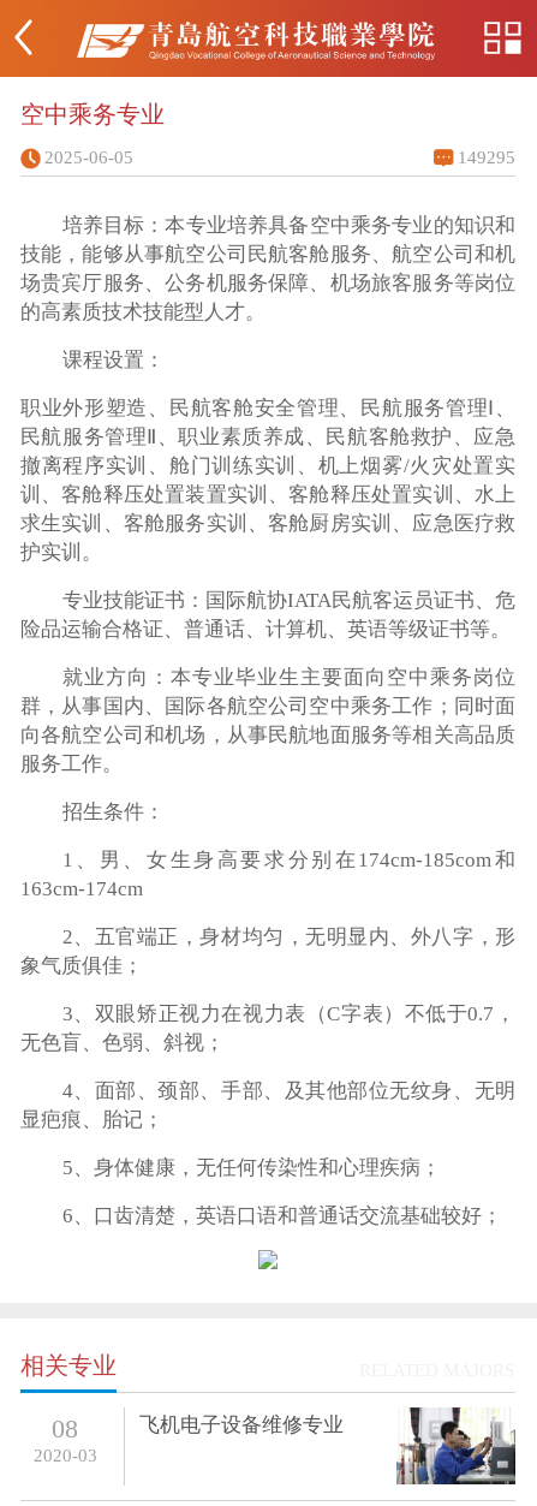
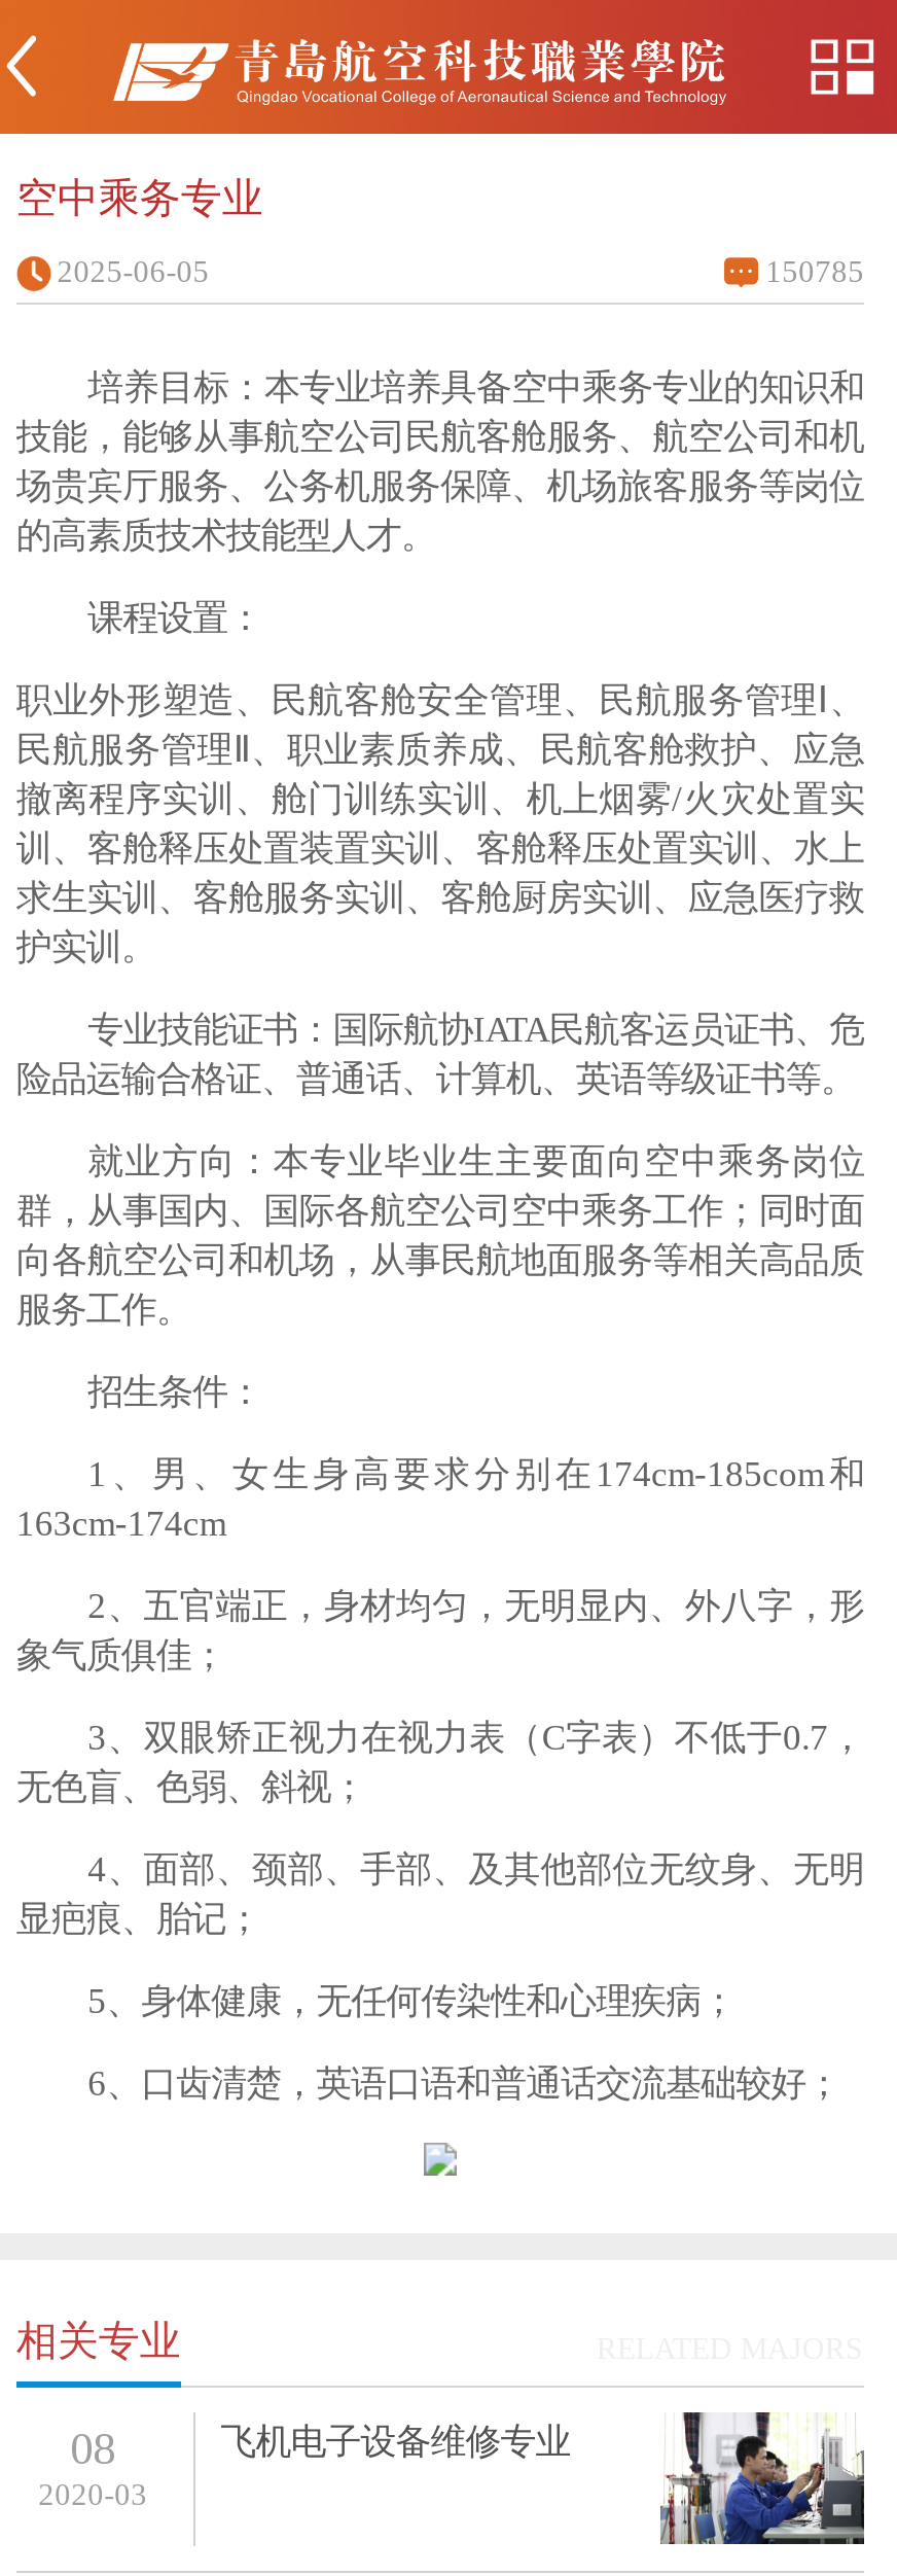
- 149295
+ 150785
